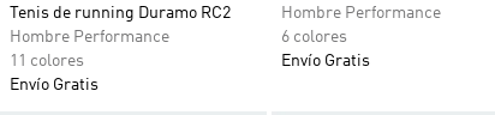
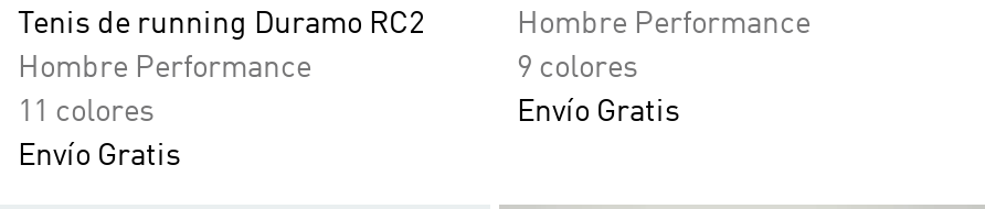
- 6 colores
+ 9 colores
